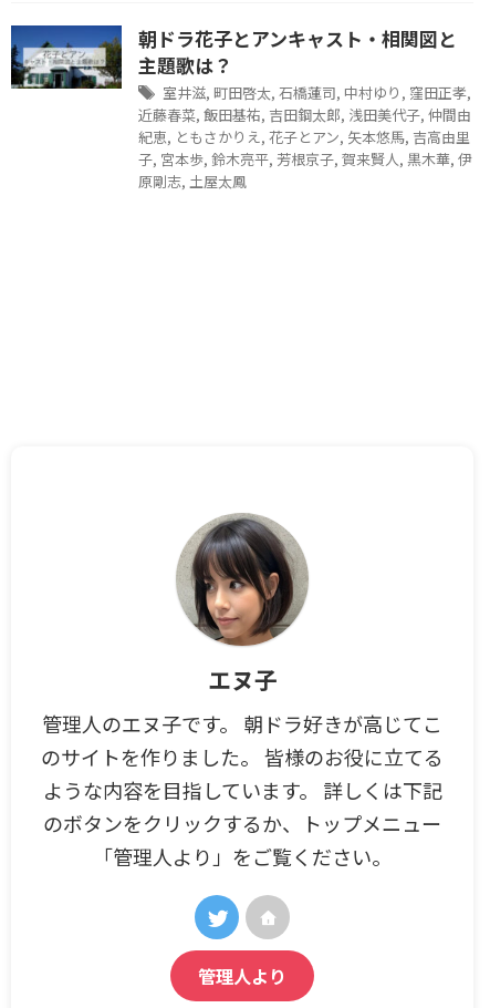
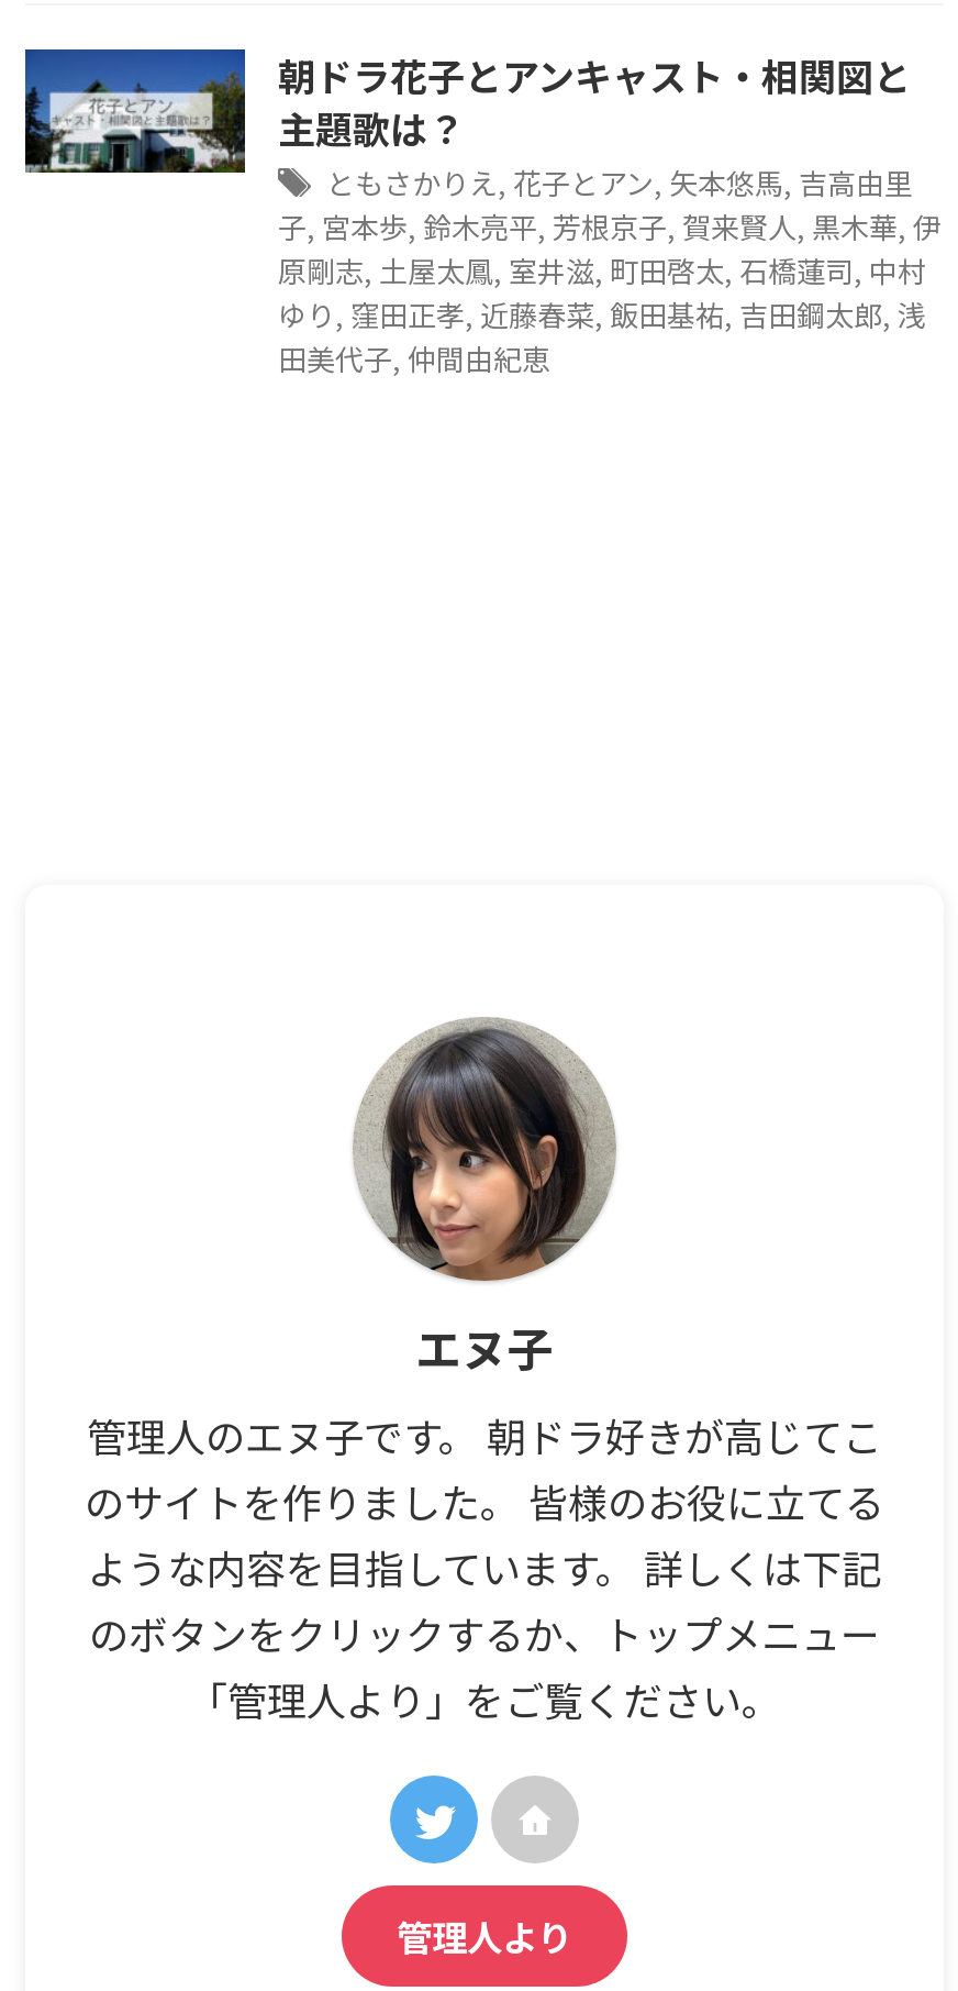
- 室井滋,町田啓太,石橋蓮司,中村ゆり,窪田正孝,
- 近藤春菜,飯田基祐,吉田鋼太郎,浅田美代子,仲間由
- 紀恵,ともさかりえ,花子とアン,矢本悠馬,吉高由里
+ ともさかりえ,花子とアン,矢本悠馬,吉高由里

moved up: 子,宮本歩,鈴木亮平,芳根京子,賀来賢人,黒木華,伊

- 原剛志,土屋太鳳
+ 原剛志,土屋太鳳,室井滋,町田啓太,石橋蓮司,中村
+ ゆり,窪田正孝,近藤春菜,飯田基祐,吉田鋼太郎,浅
+ 田美代子,仲間由紀恵
